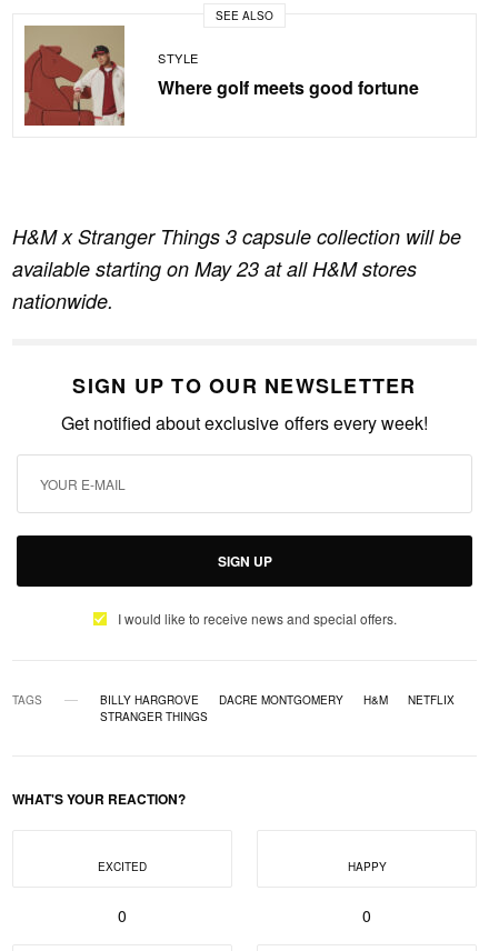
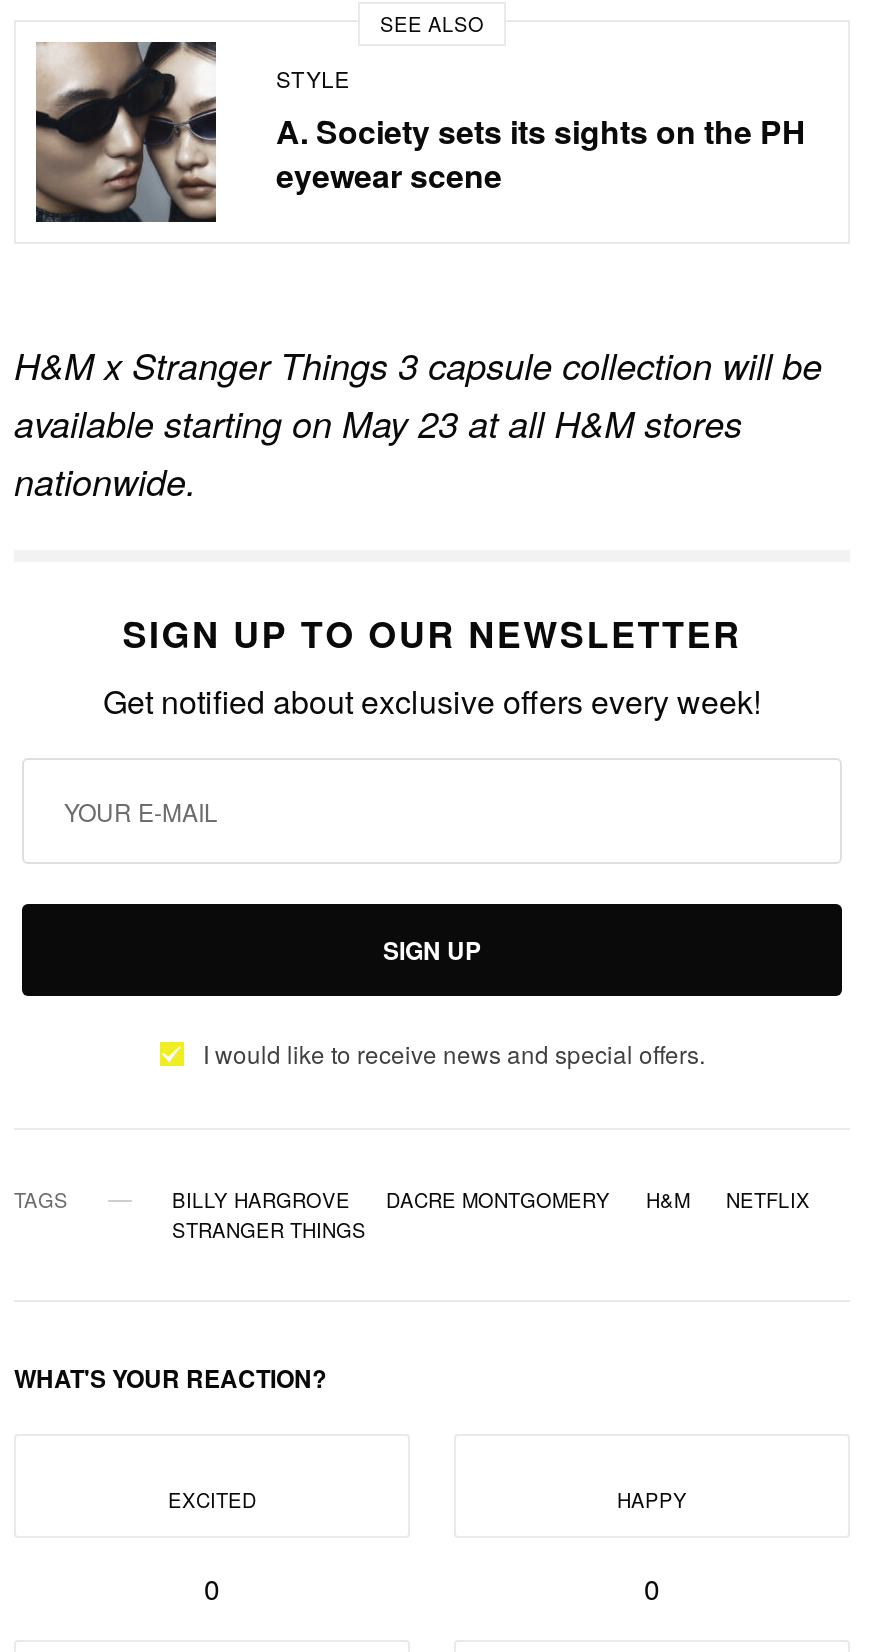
- [image]
- Where golf meets good fortune
+ [image]
+ A. Society sets its sights on the PH
+ eyewear scene
